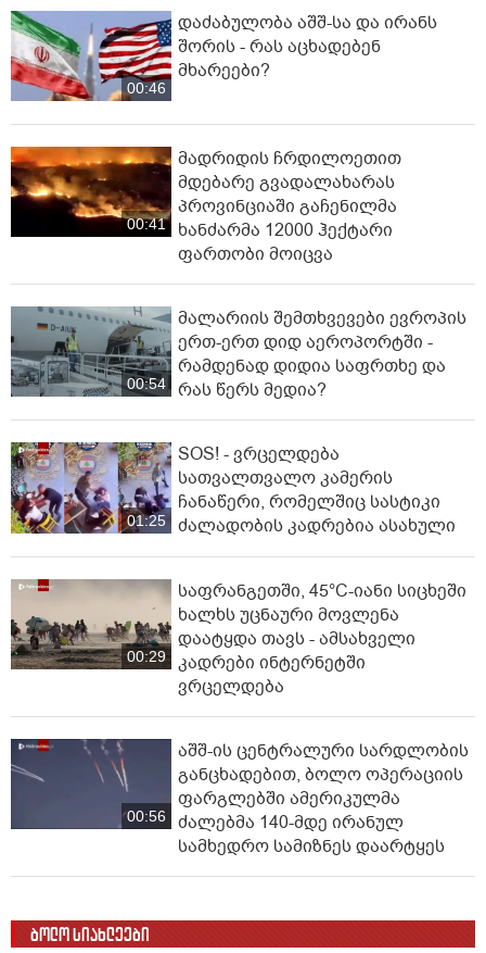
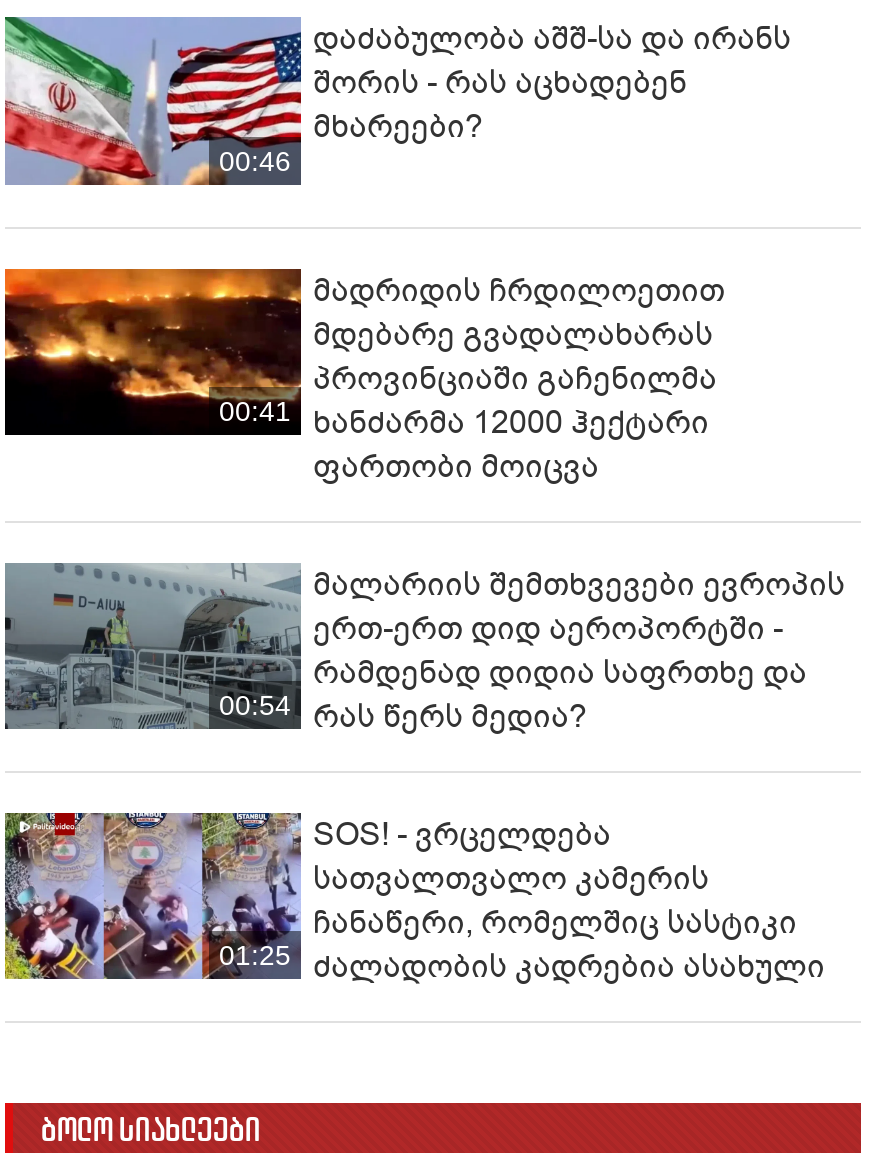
- [image]
- 00:29

- საფრანგეთში, 45°C-იანი სიცხეში
- ხალხს უცნაური მოვლენა
- დაატყდა თავს - ამსახველი
- კადრები ინტერნეტში
- ვრცელდება

- [image]
- 00:56

- აშშ-ის ცენტრალური სარდლობის
- განცხადებით, ბოლო ოპერაციის
- ფარგლებში ამერიკულმა
- ძალებმა 140-მდე ირანულ
- სამხედრო სამიზნეს დაარტყეს
